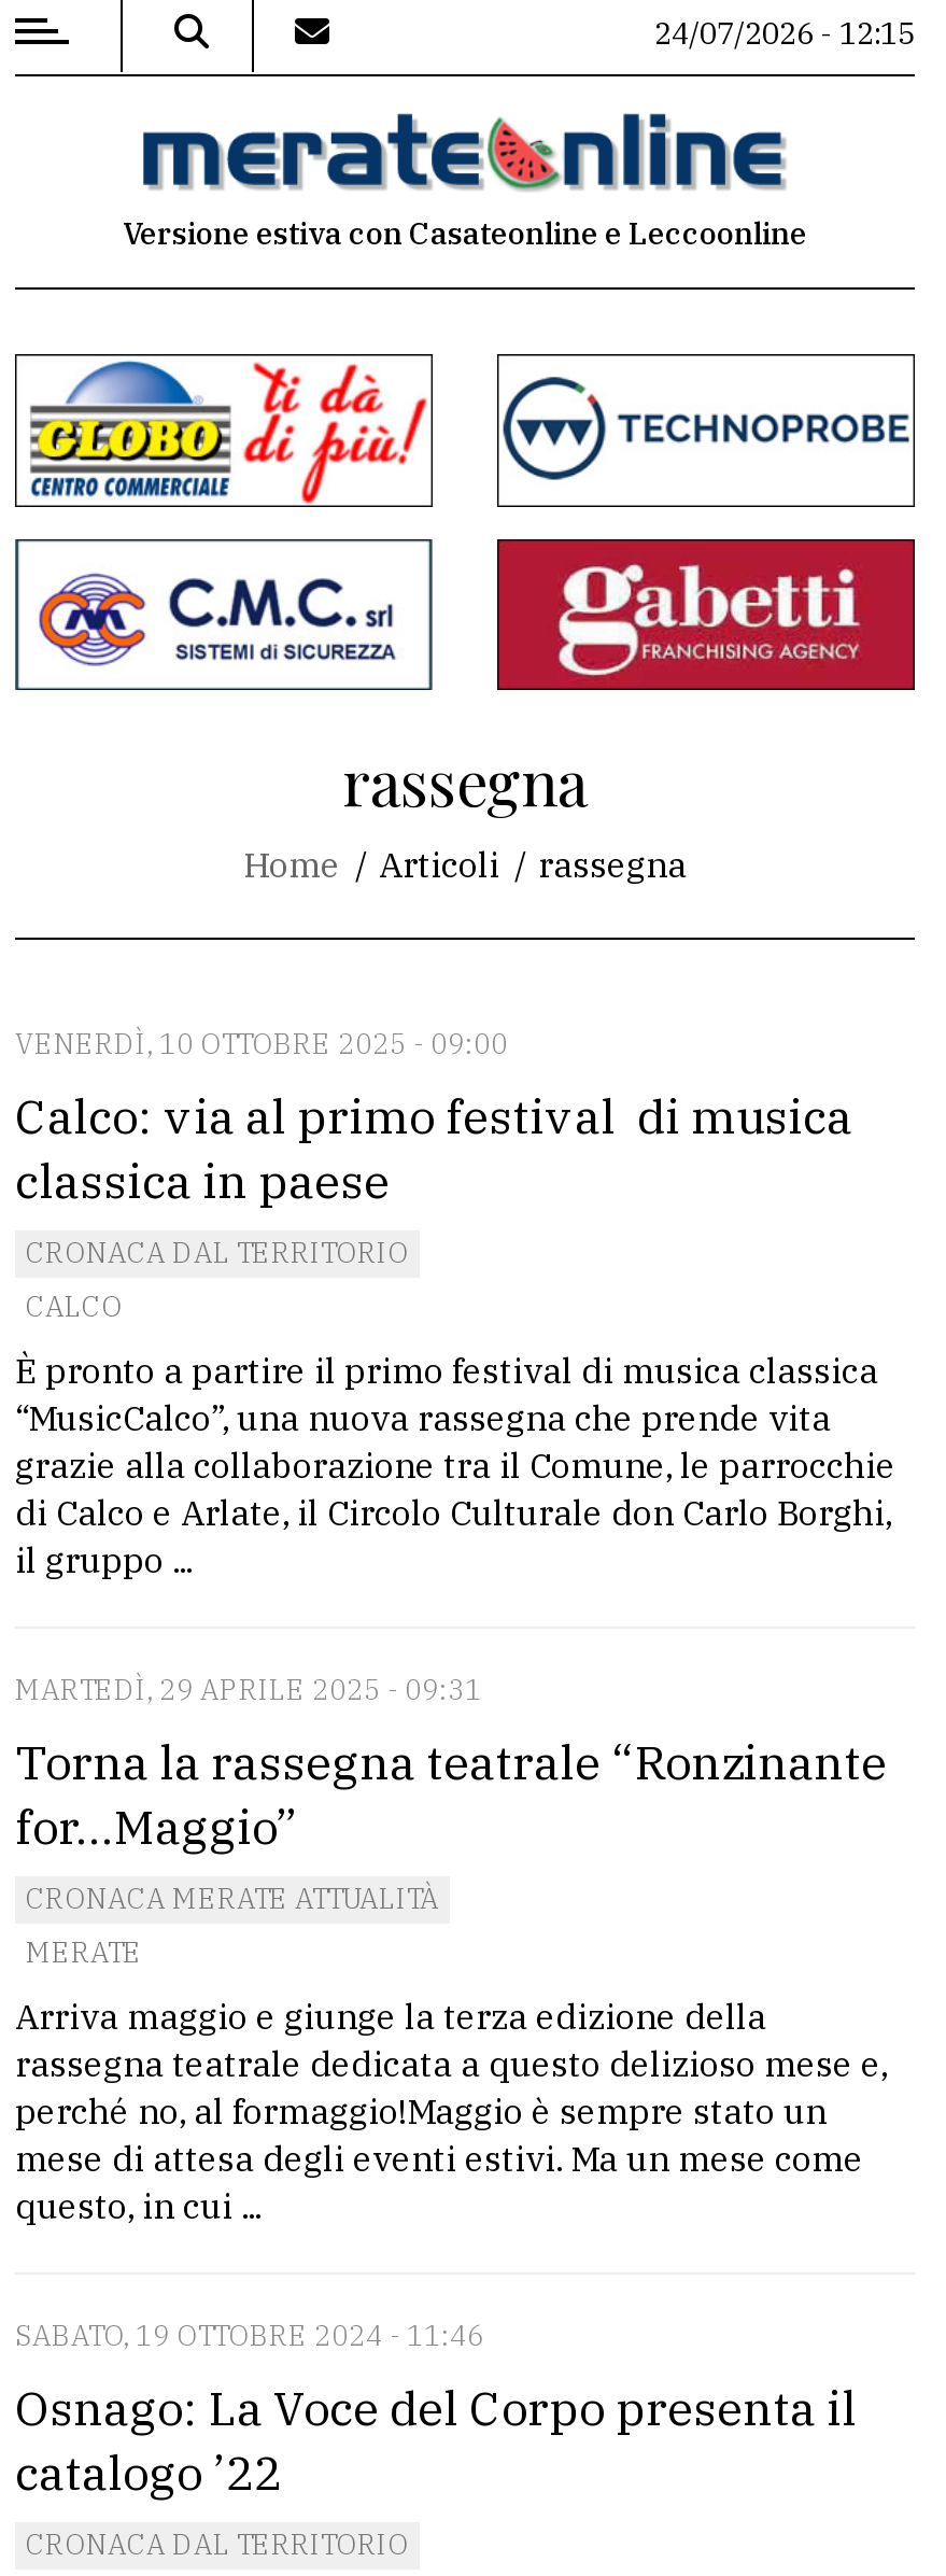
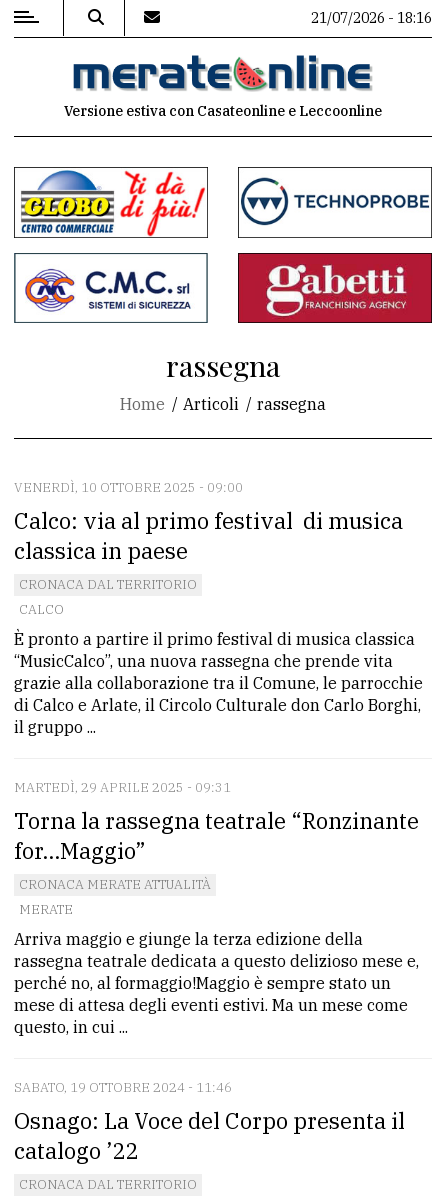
- 24/07/2026 - 12:15
+ 21/07/2026 - 18:16
